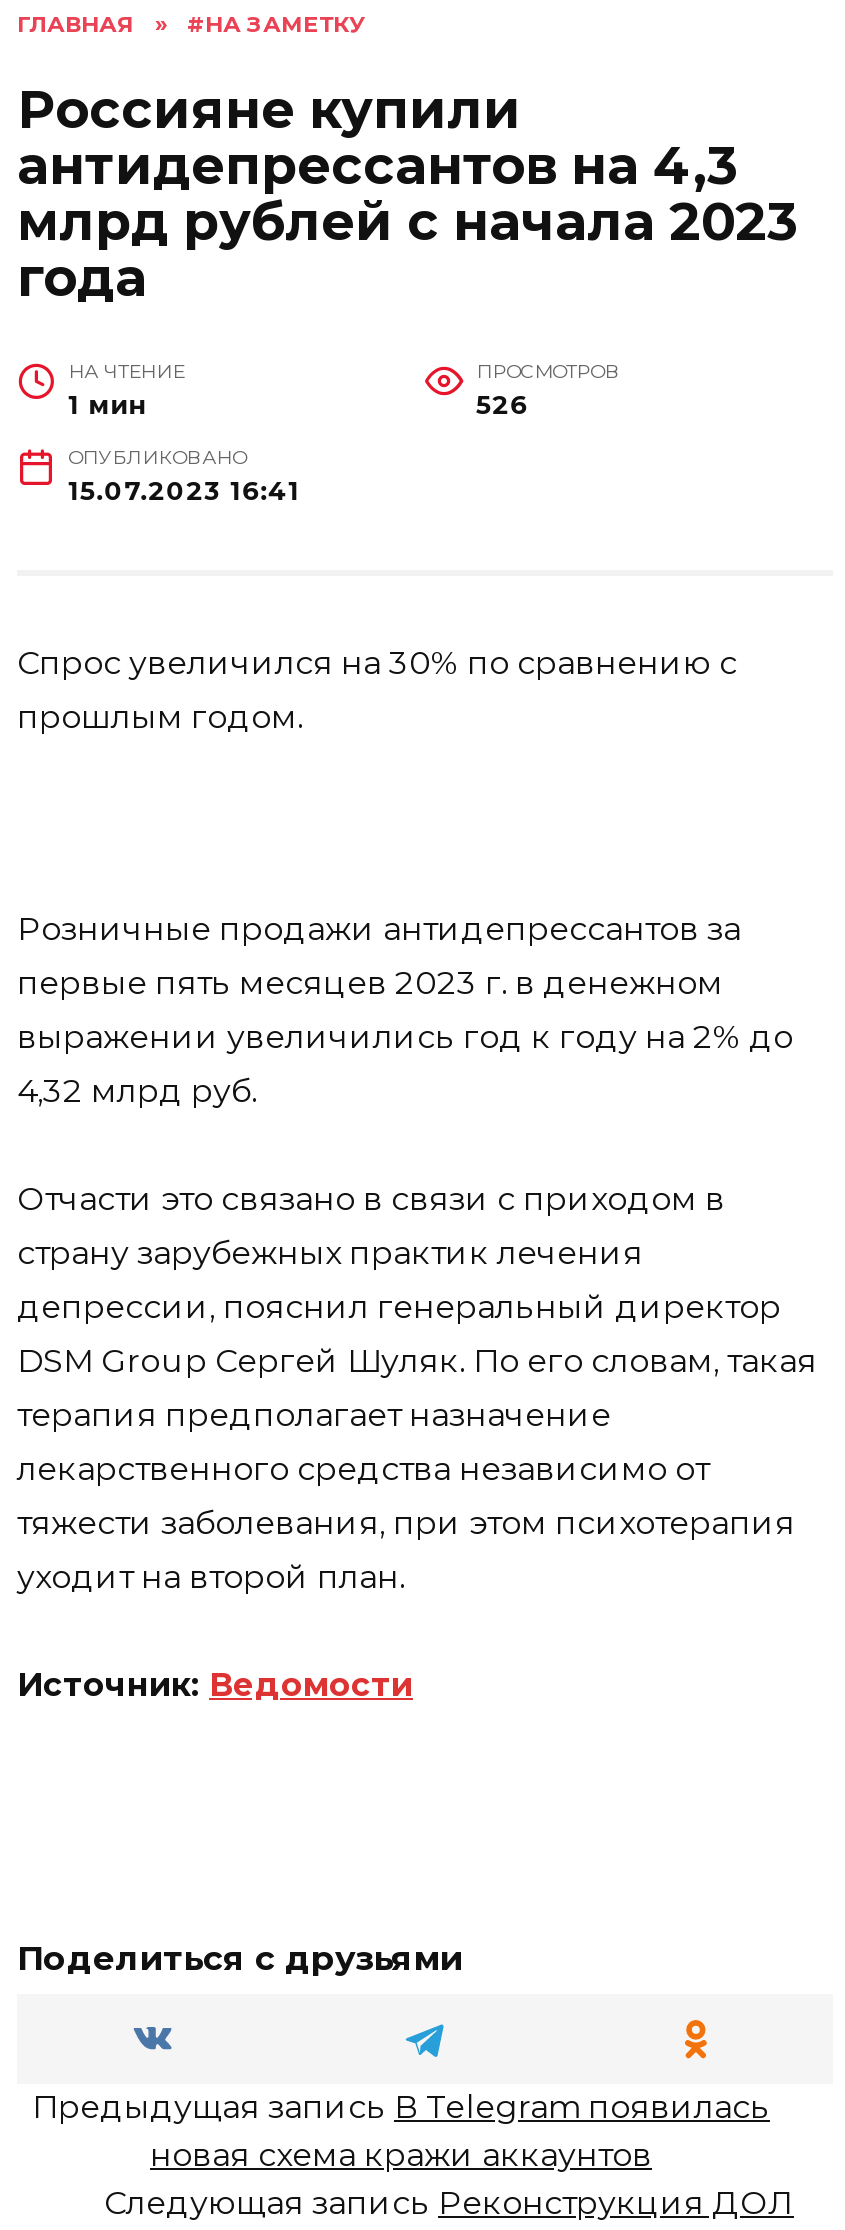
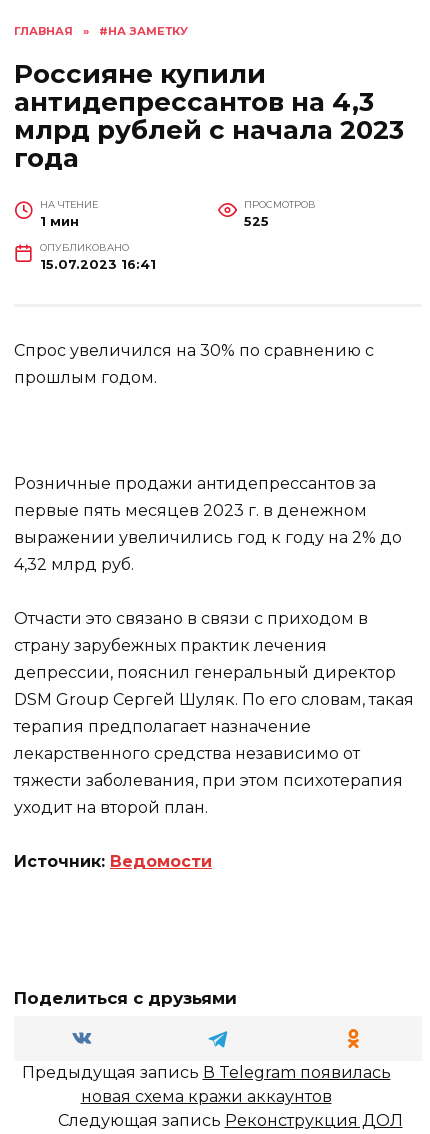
- 526
+ 525
